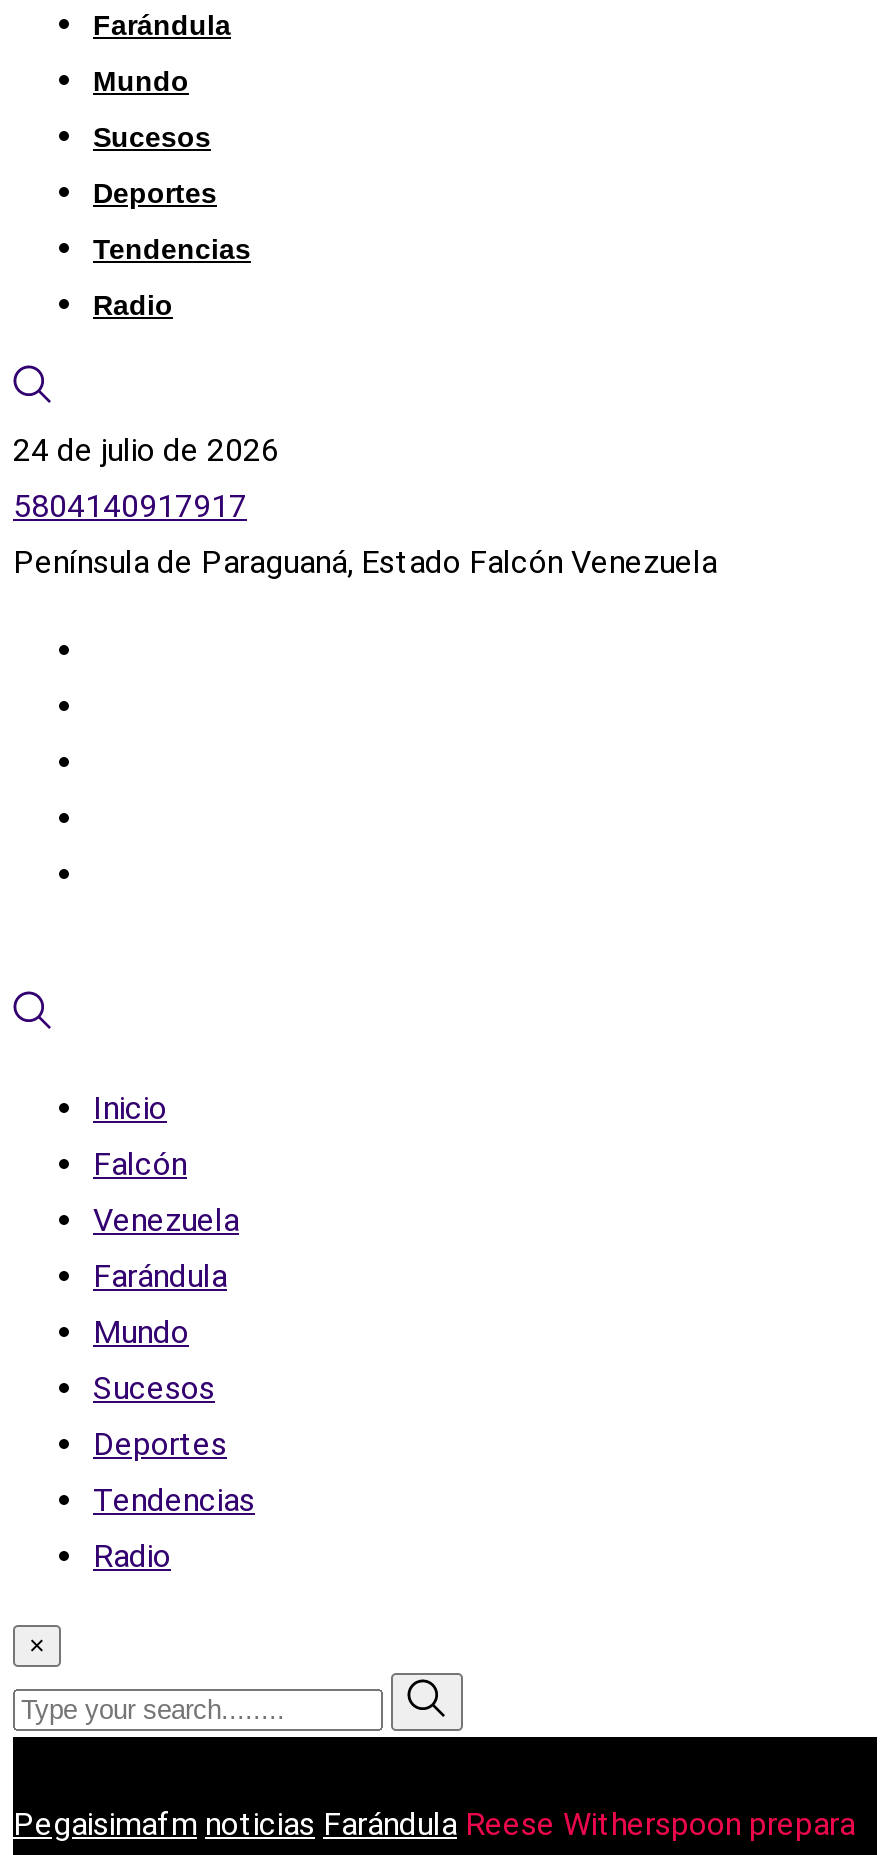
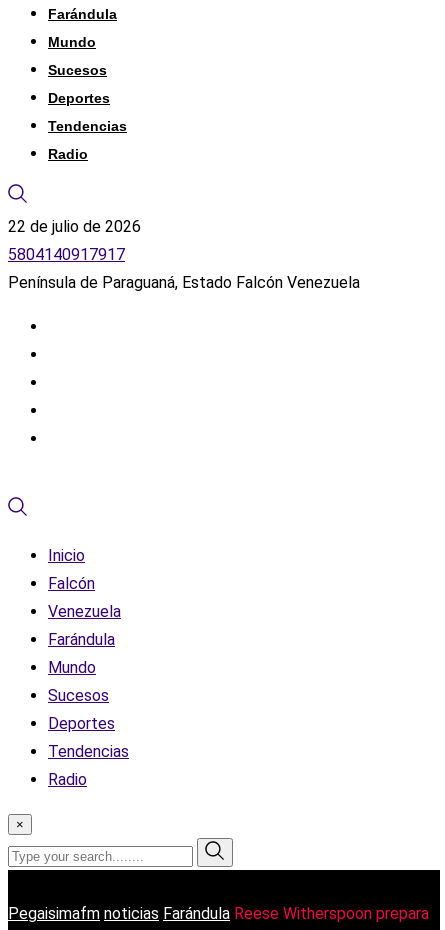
- 24 de julio de 2026
+ 22 de julio de 2026
